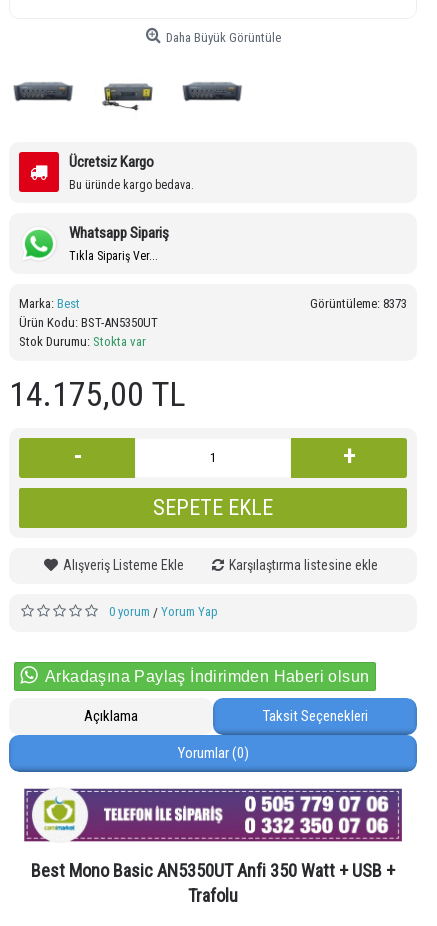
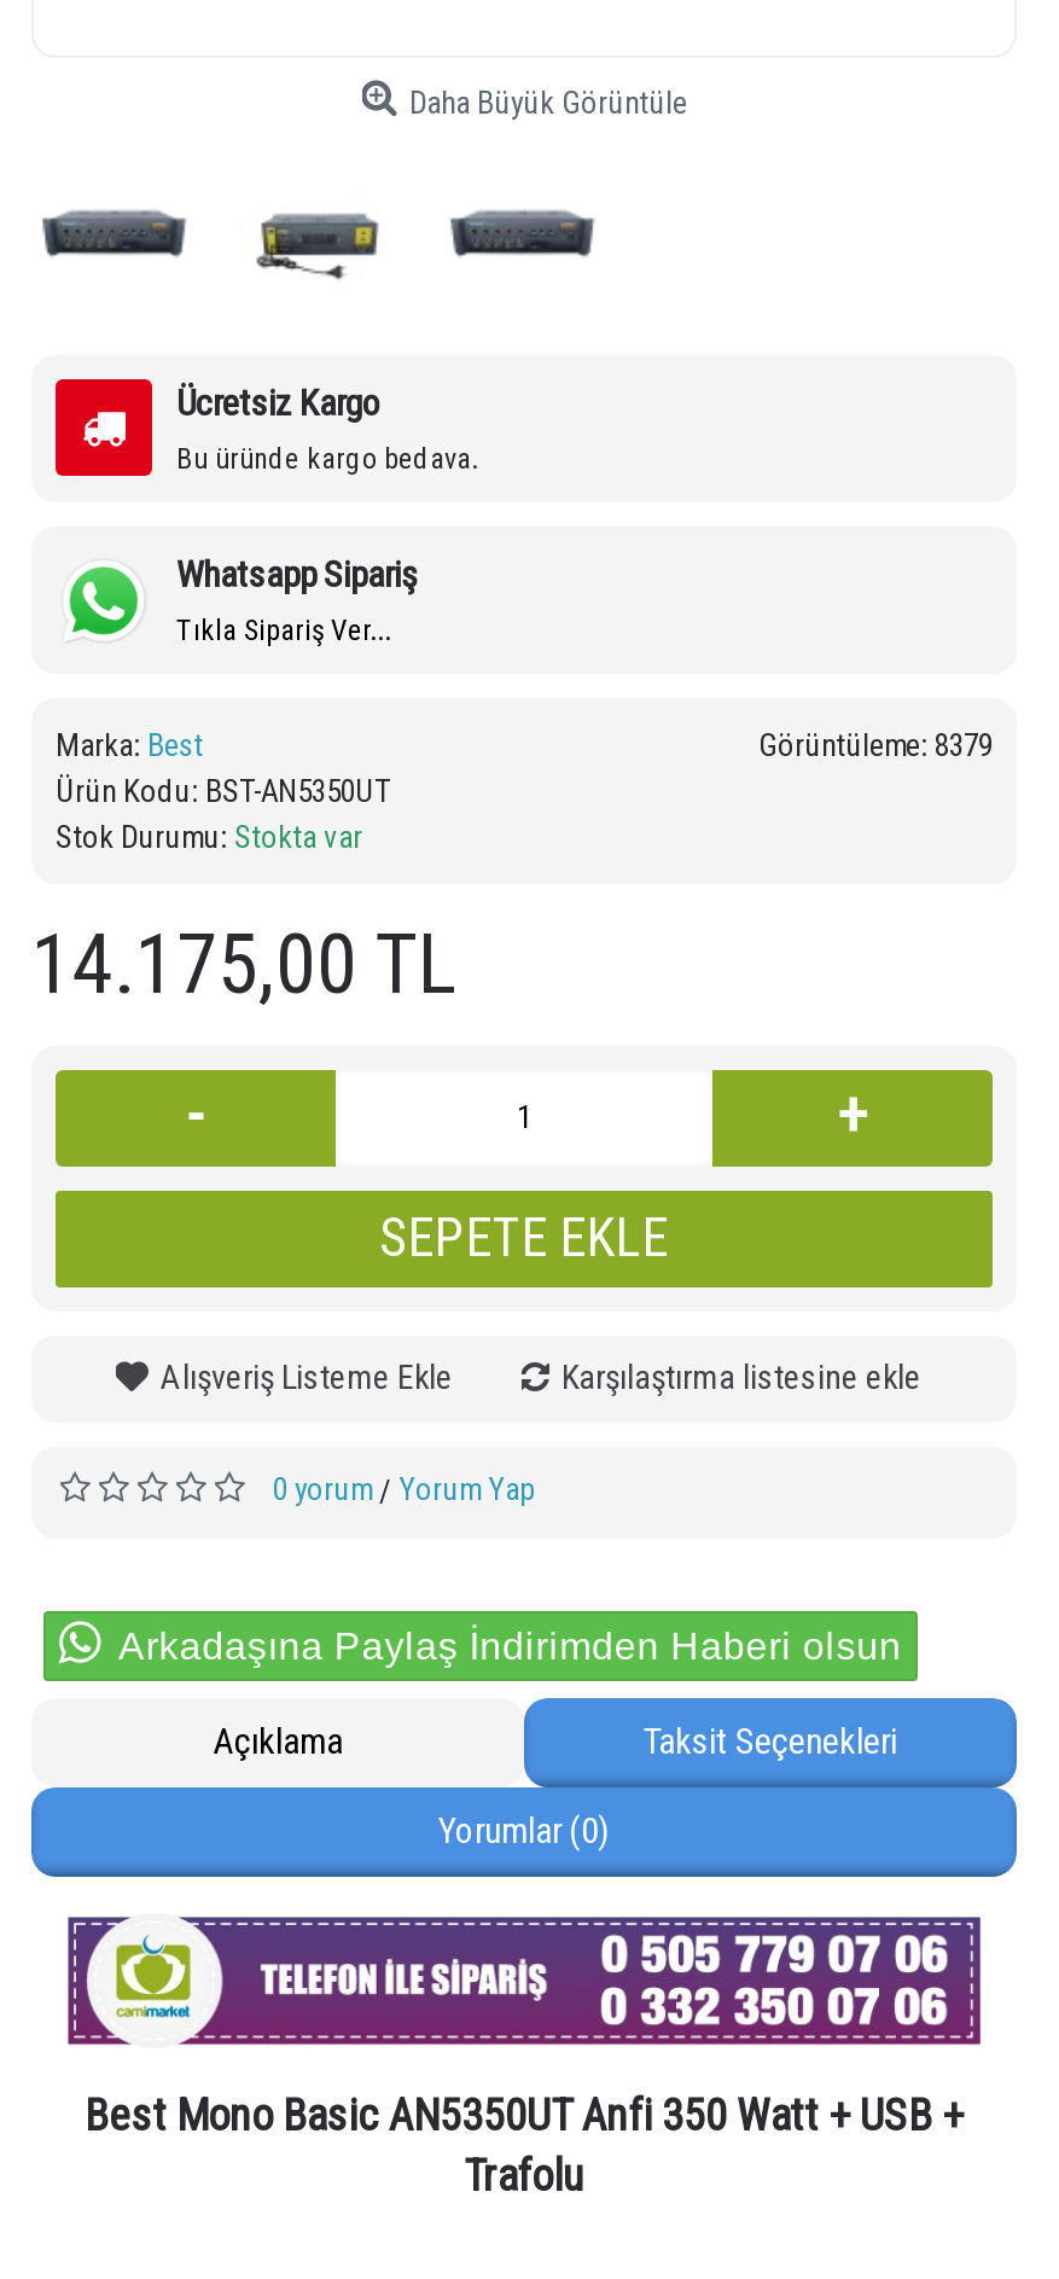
- Görüntüleme: 8373
+ Görüntüleme: 8379
